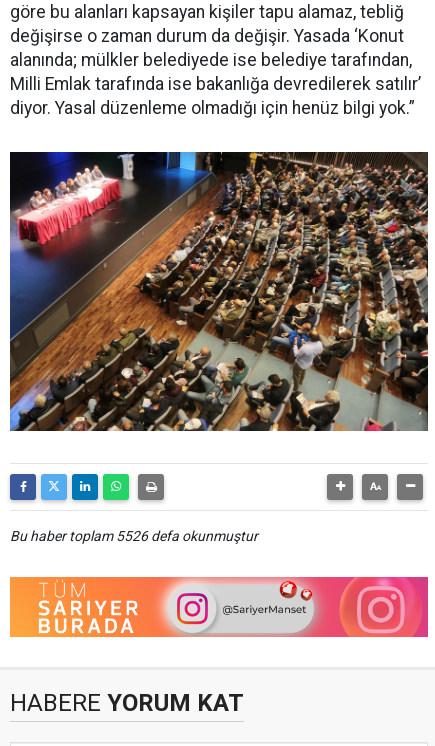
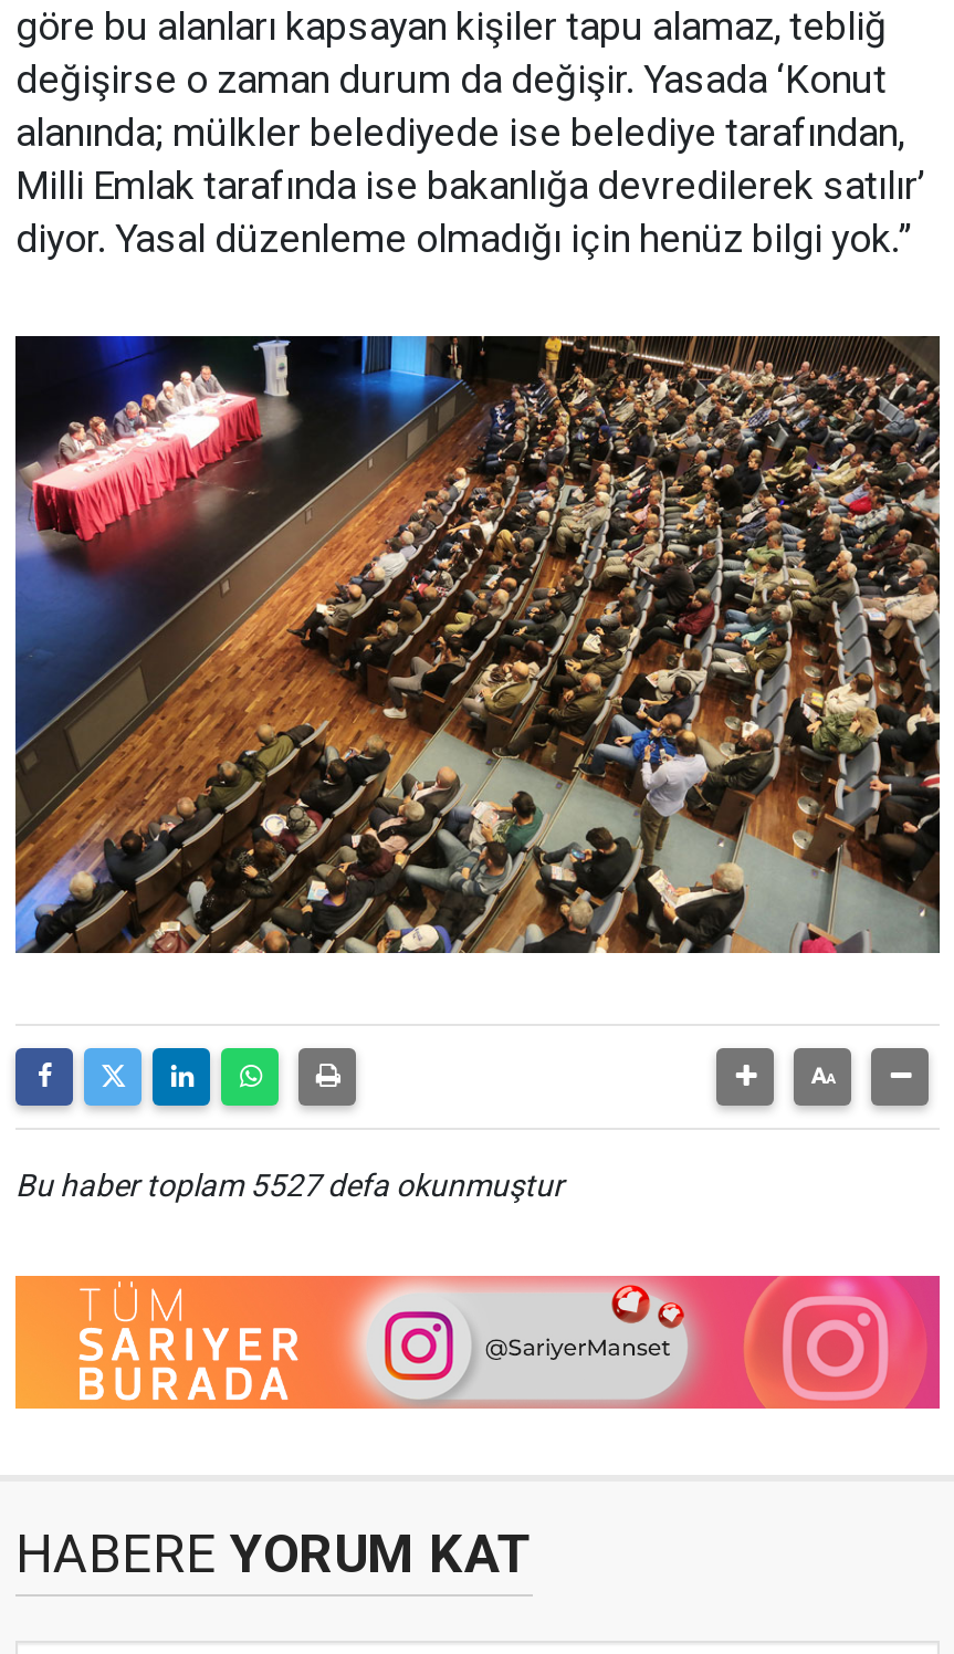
- Bu haber toplam 5526 defa okunmuştur
+ Bu haber toplam 5527 defa okunmuştur
